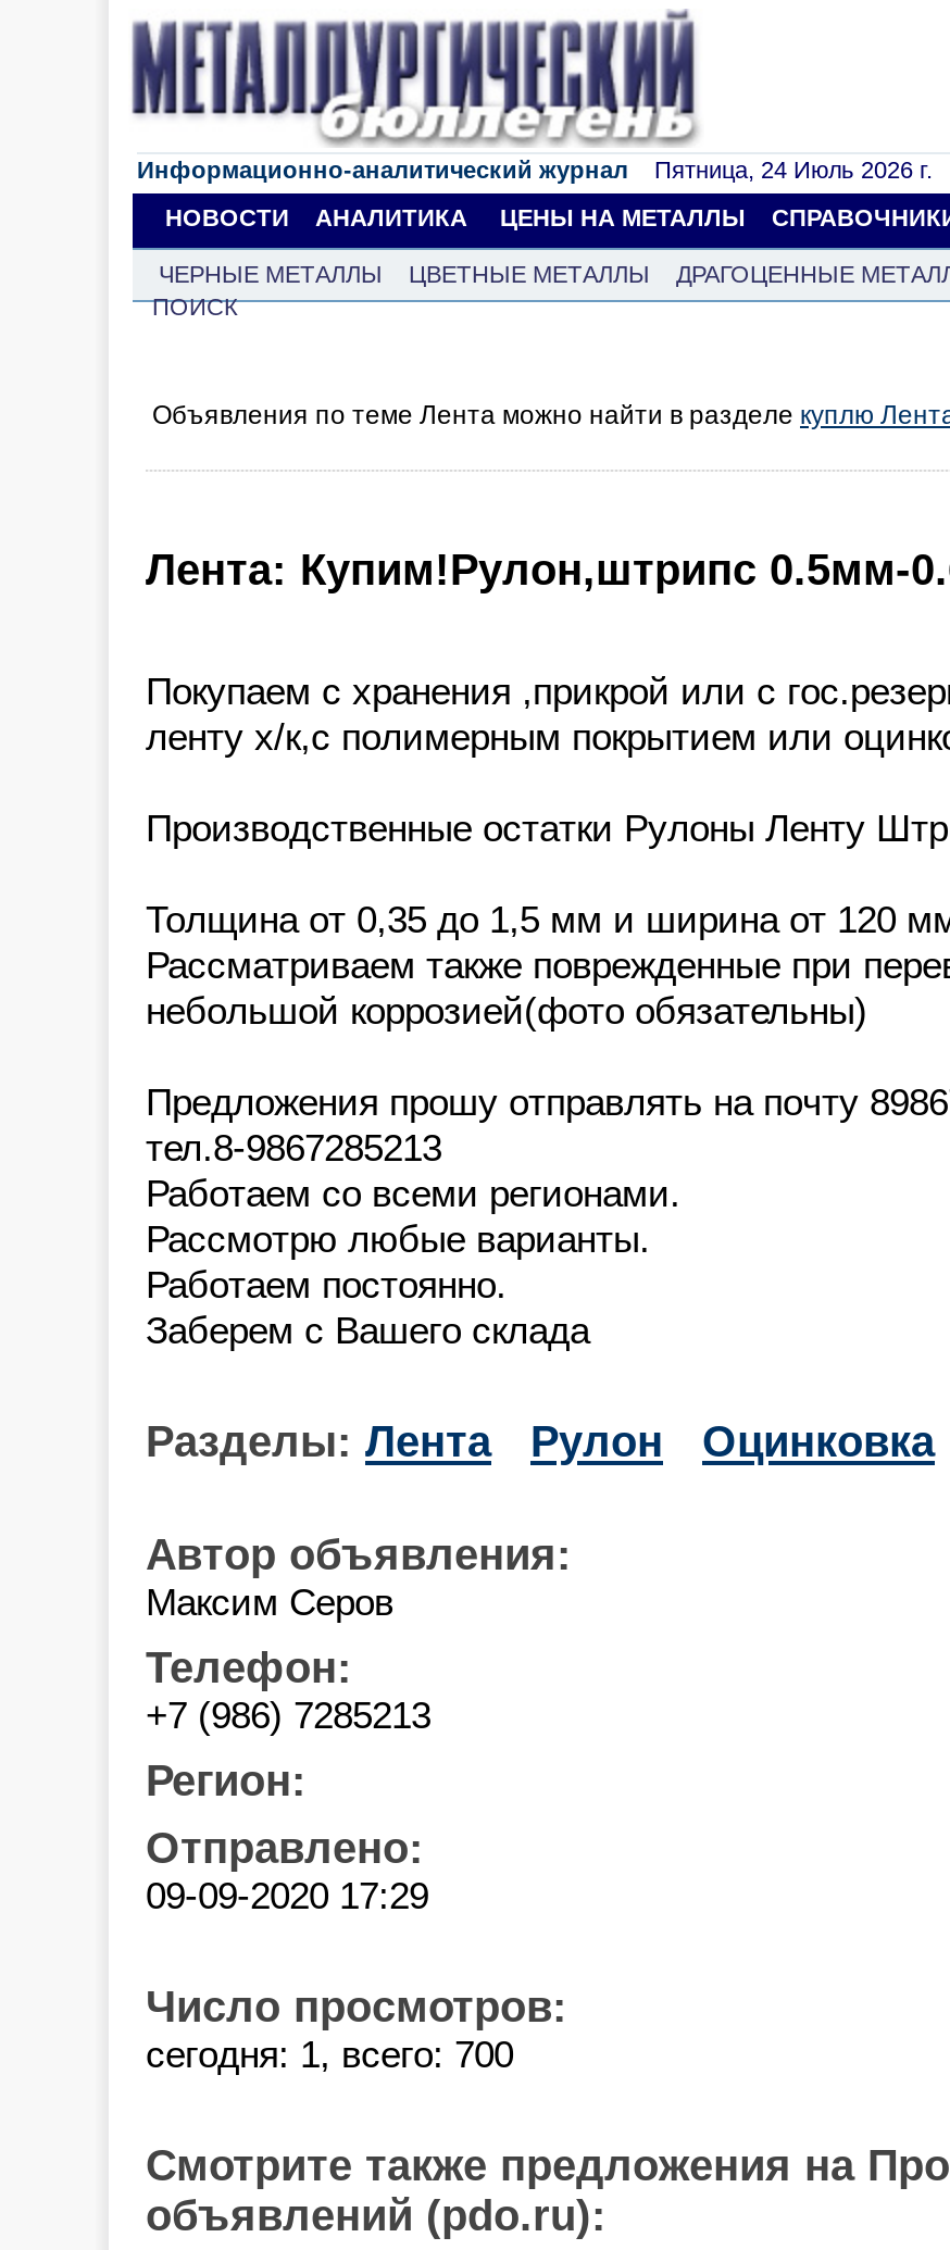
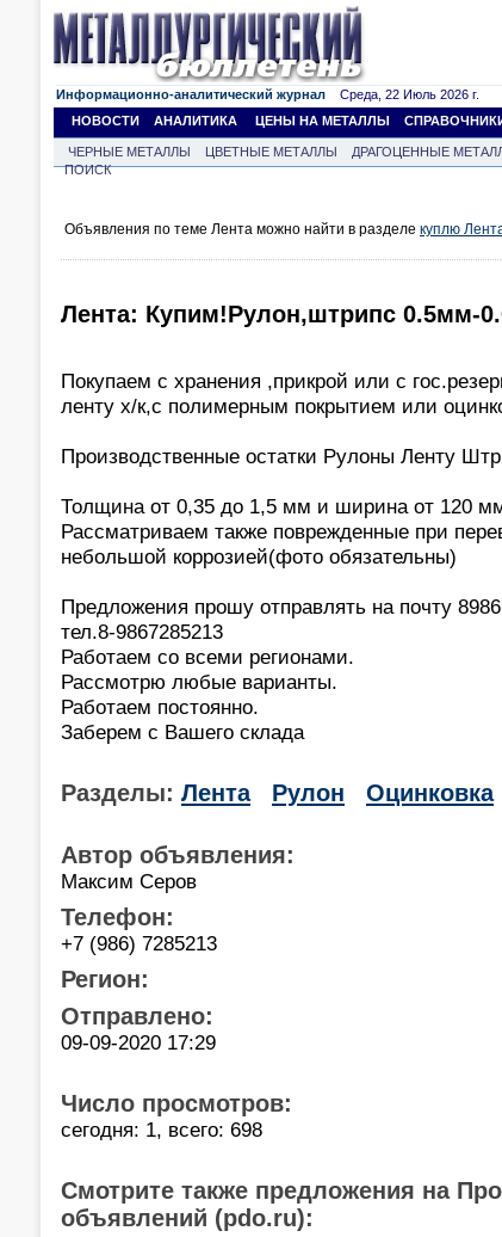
- Информационно-аналитический журнал Пятница, 24 Июль 2026 г.
+ Информационно-аналитический журнал Среда, 22 Июль 2026 г.

- сегодня: 1, всего: 700
+ сегодня: 1, всего: 698
